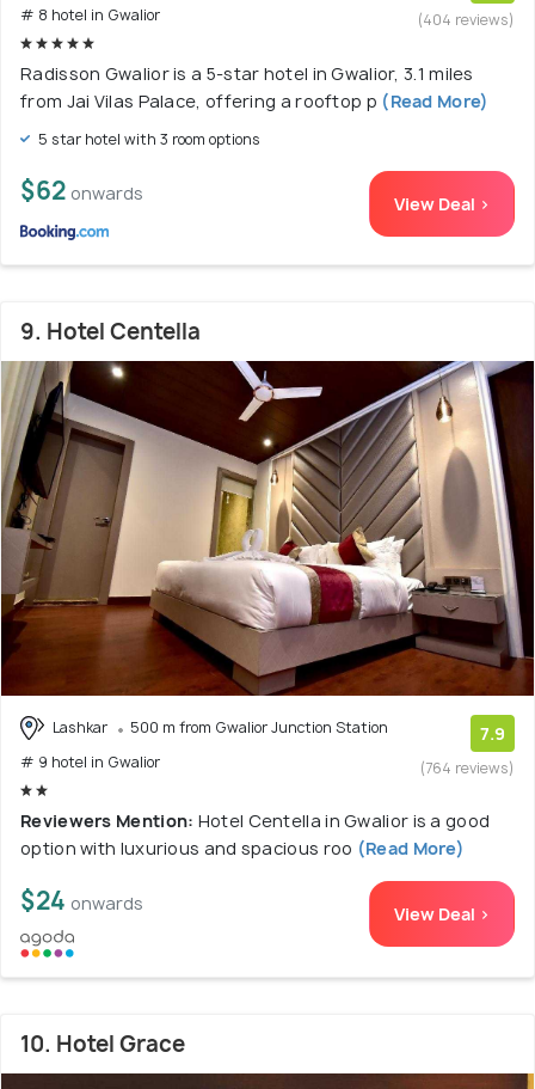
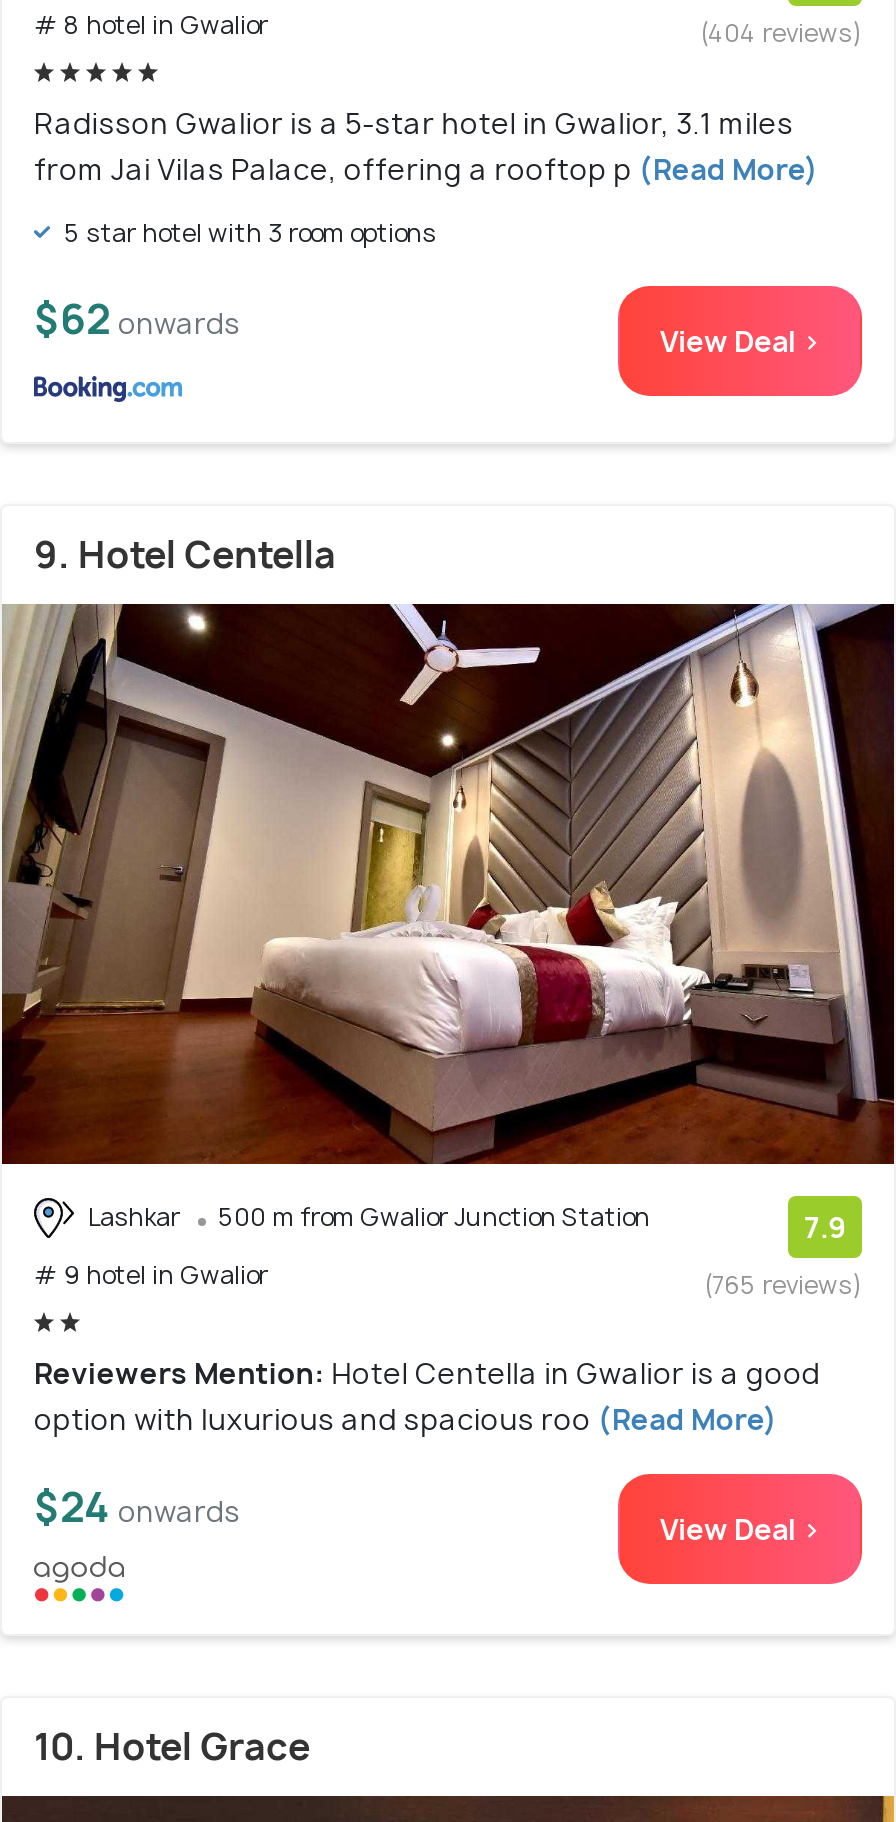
- (764 reviews)
+ (765 reviews)
